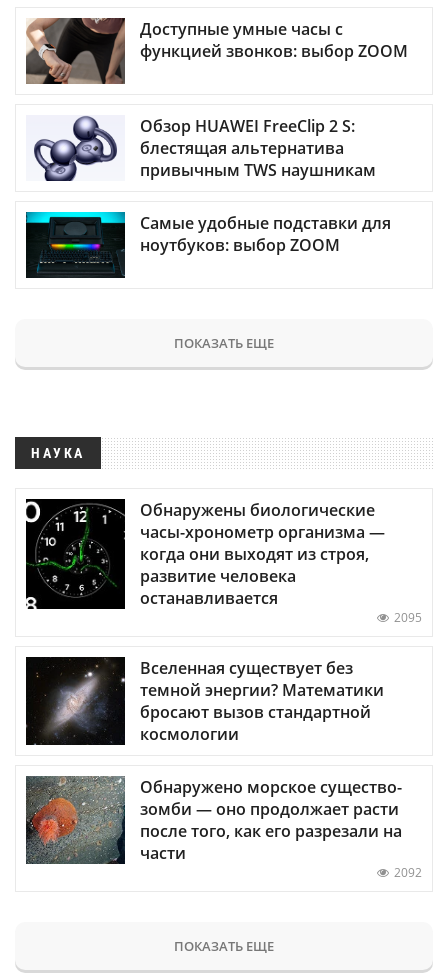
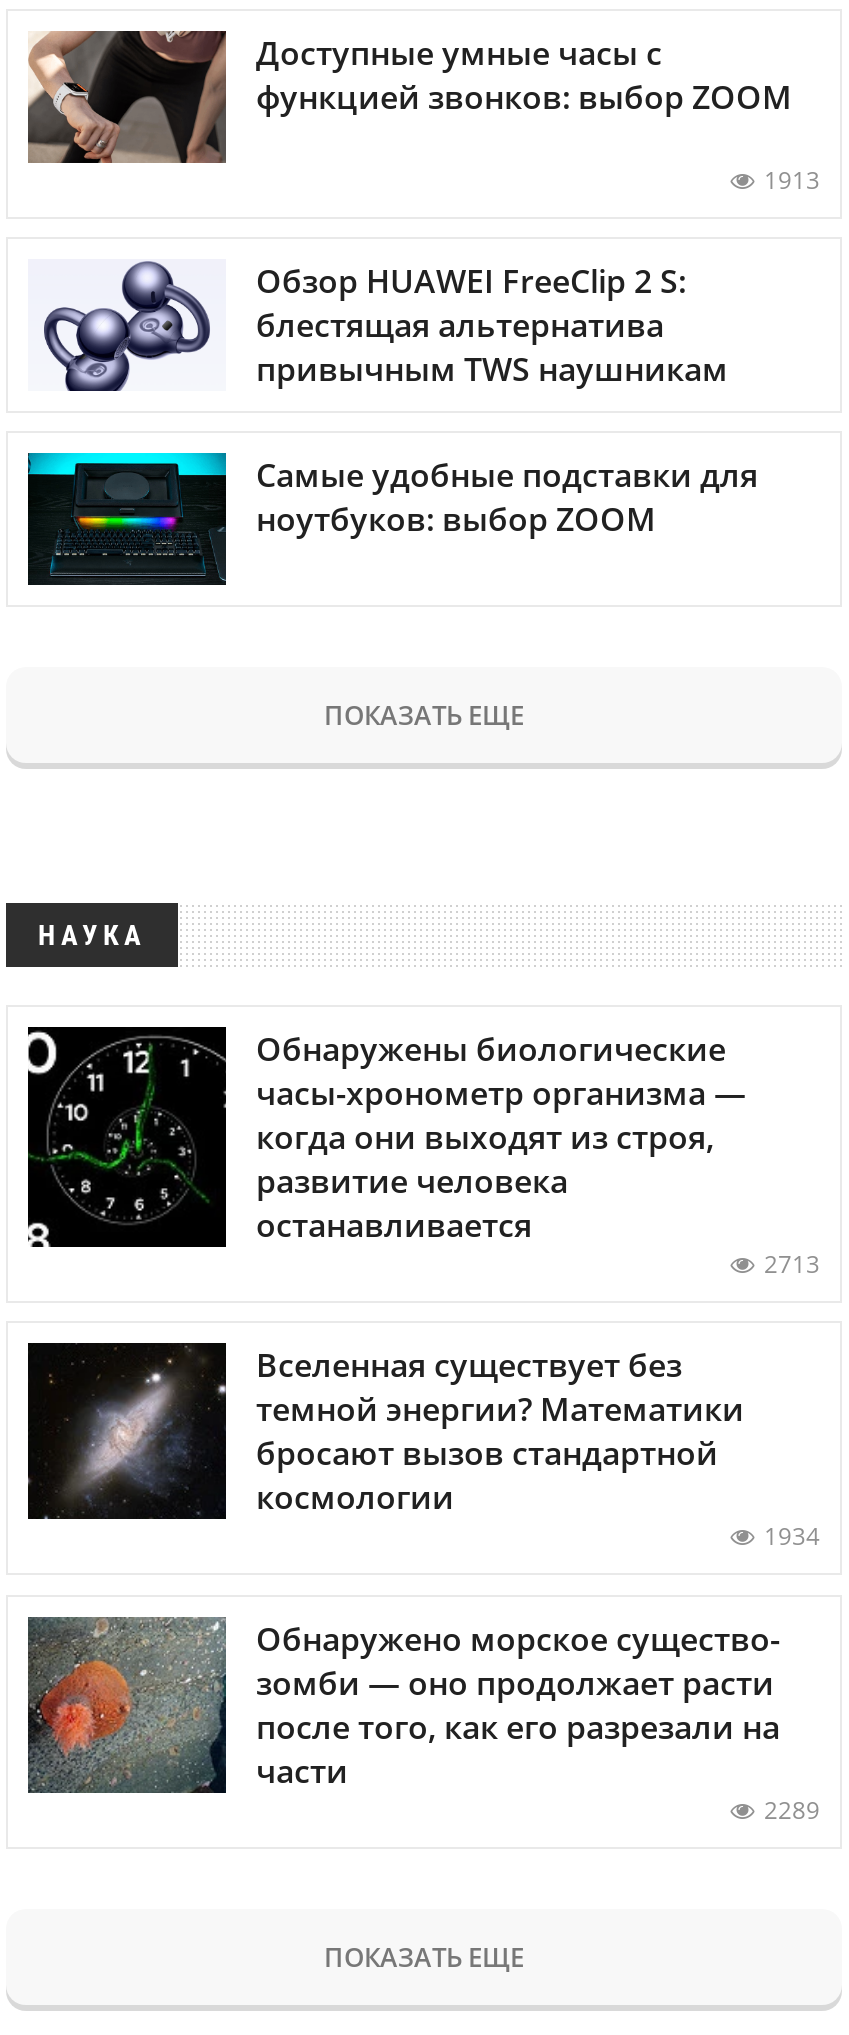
+ 1913

- 2095
+ 2713

+ 1934

- 2092
+ 2289
